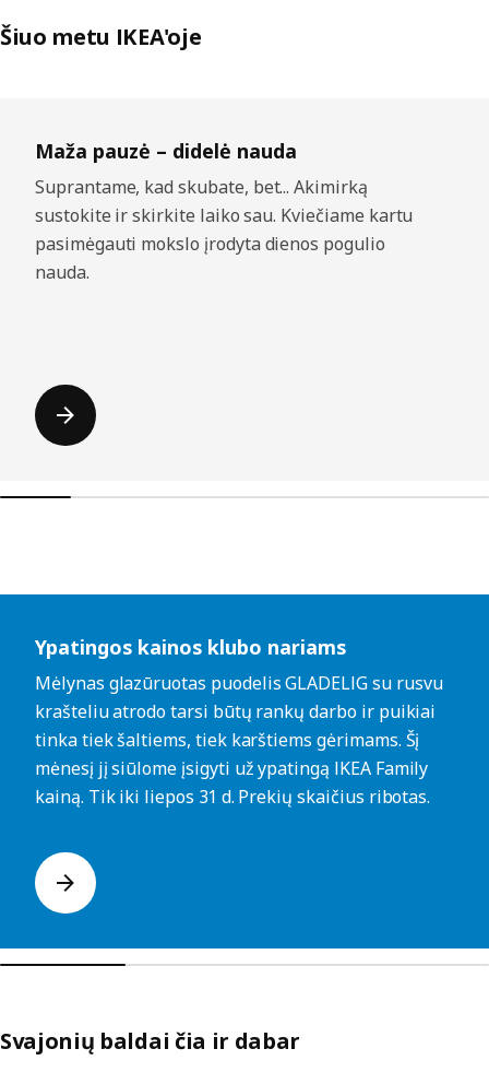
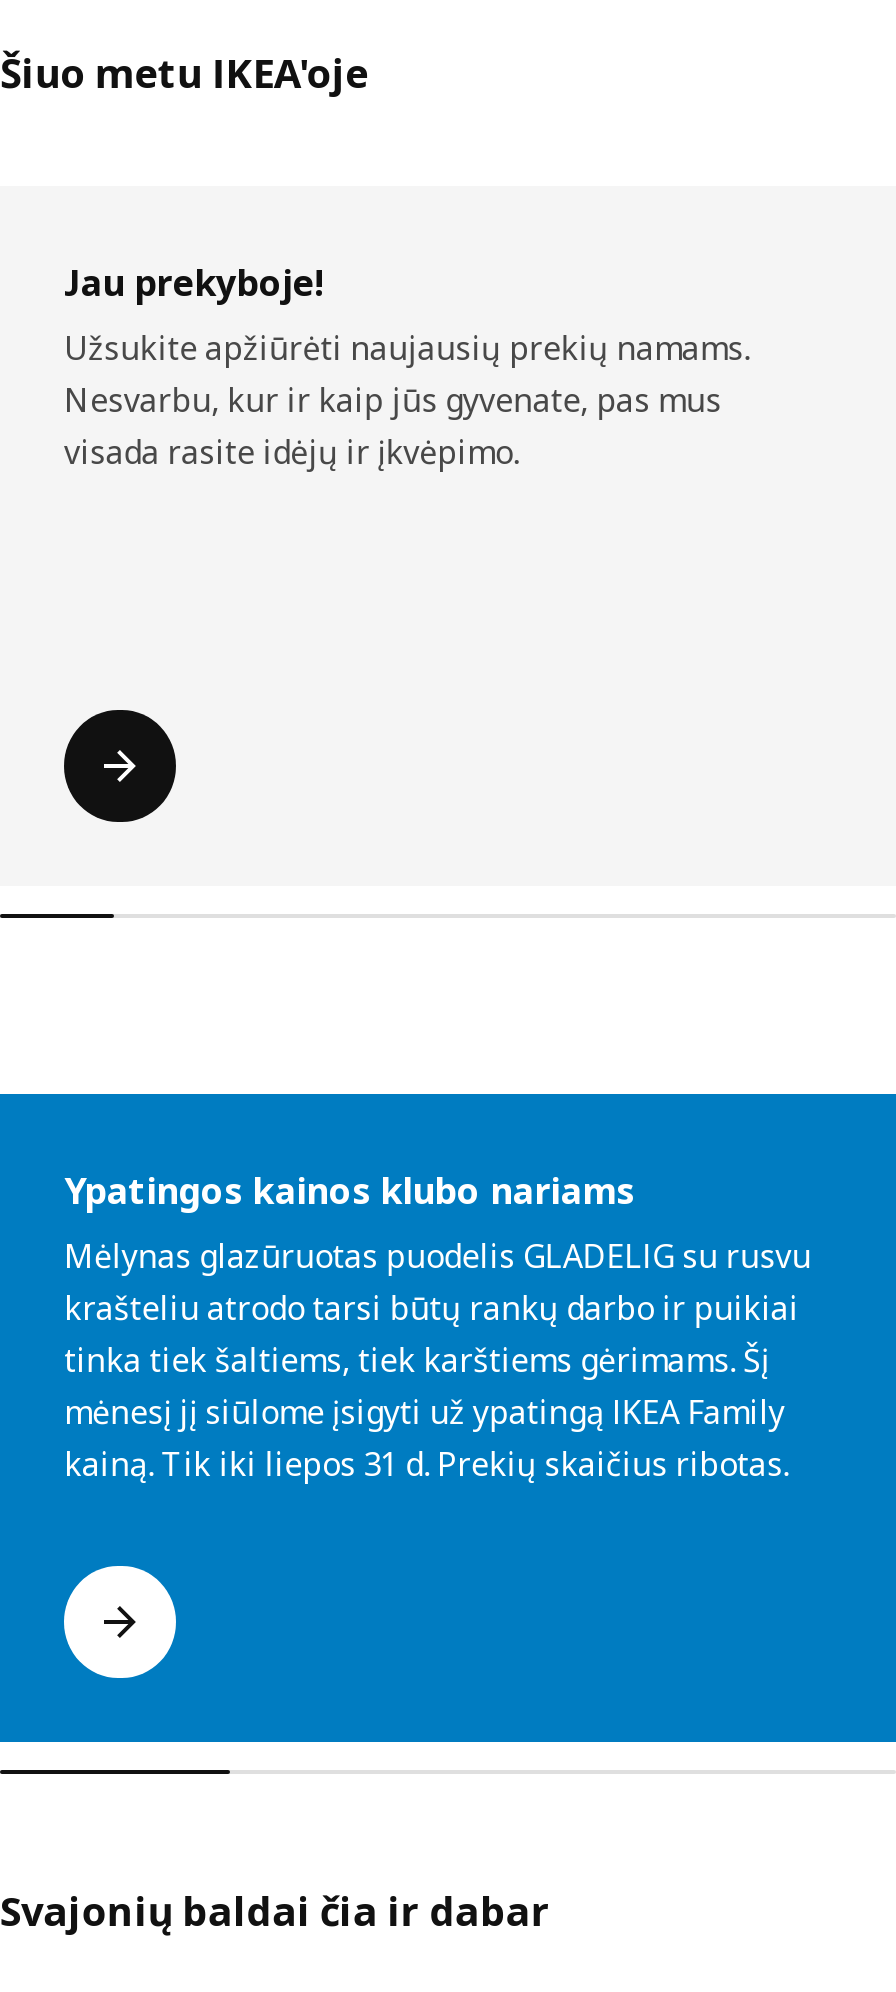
- Maža pauzė – didelė nauda
- Suprantame, kad skubate, bet... Akimirką
- sustokite ir skirkite laiko sau. Kviečiame kartu
- pasimėgauti mokslo įrodyta dienos pogulio
- nauda.
+ Jau prekyboje!
+ Užsukite apžiūrėti naujausių prekių namams.
+ Nesvarbu, kur ir kaip jūs gyvenate, pas mus
+ visada rasite idėjų ir įkvėpimo.
